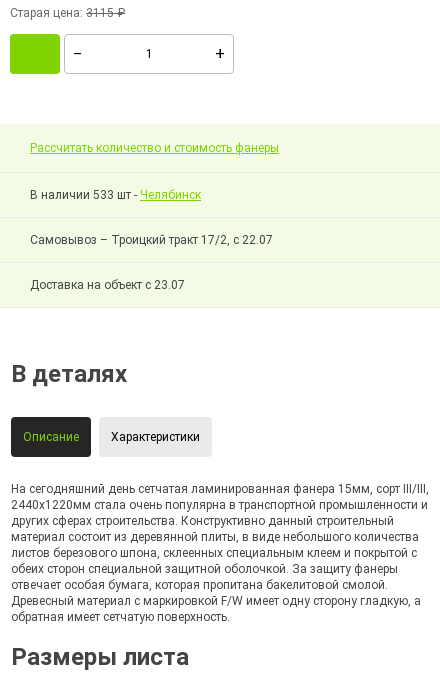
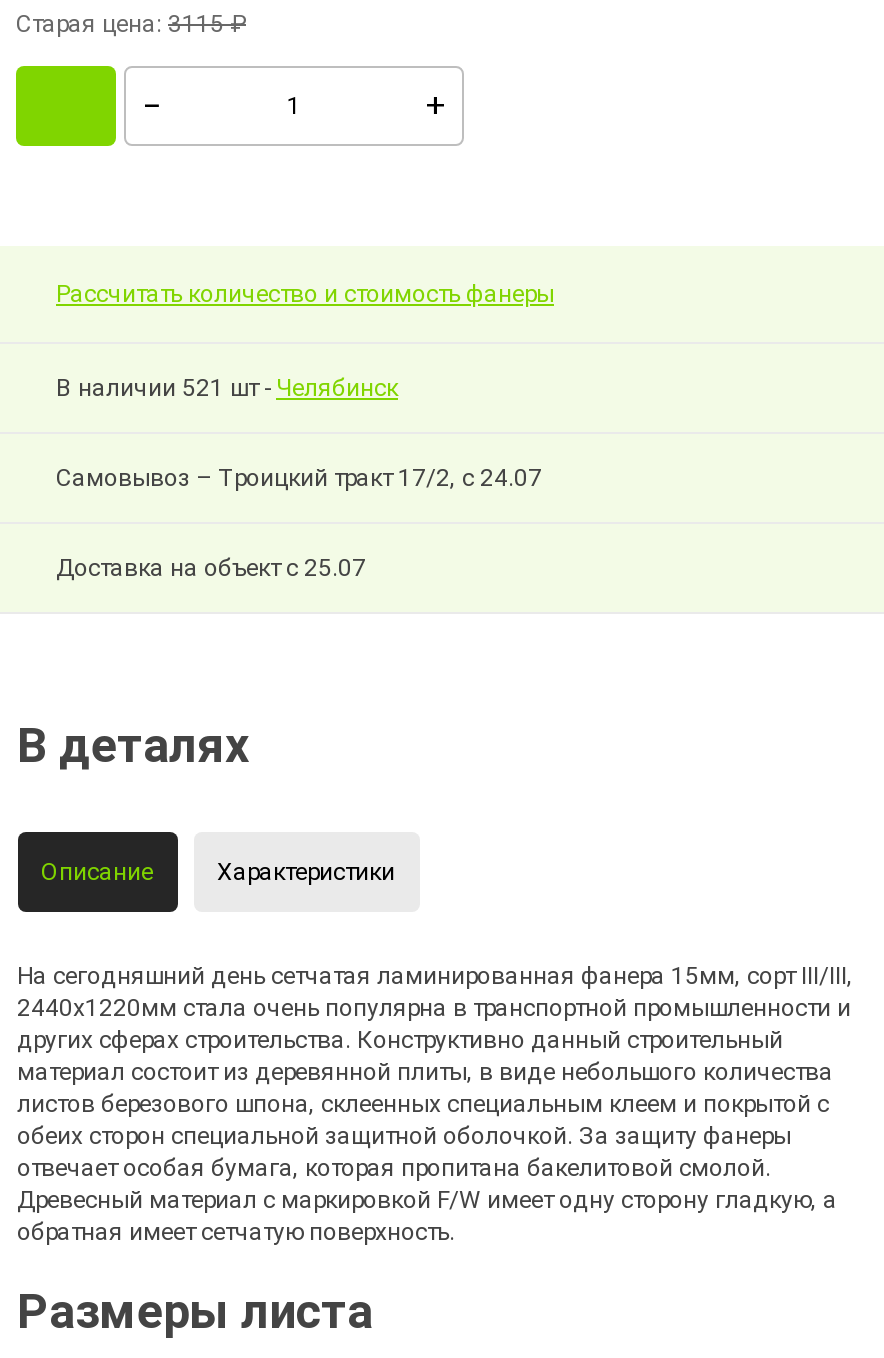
- В наличии 533 шт - Челябинск
+ В наличии 521 шт - Челябинск

- Самовывоз – Троицкий тракт 17/2, с 22.07
+ Самовывоз – Троицкий тракт 17/2, с 24.07

- Доставка на объект с 23.07
+ Доставка на объект с 25.07
